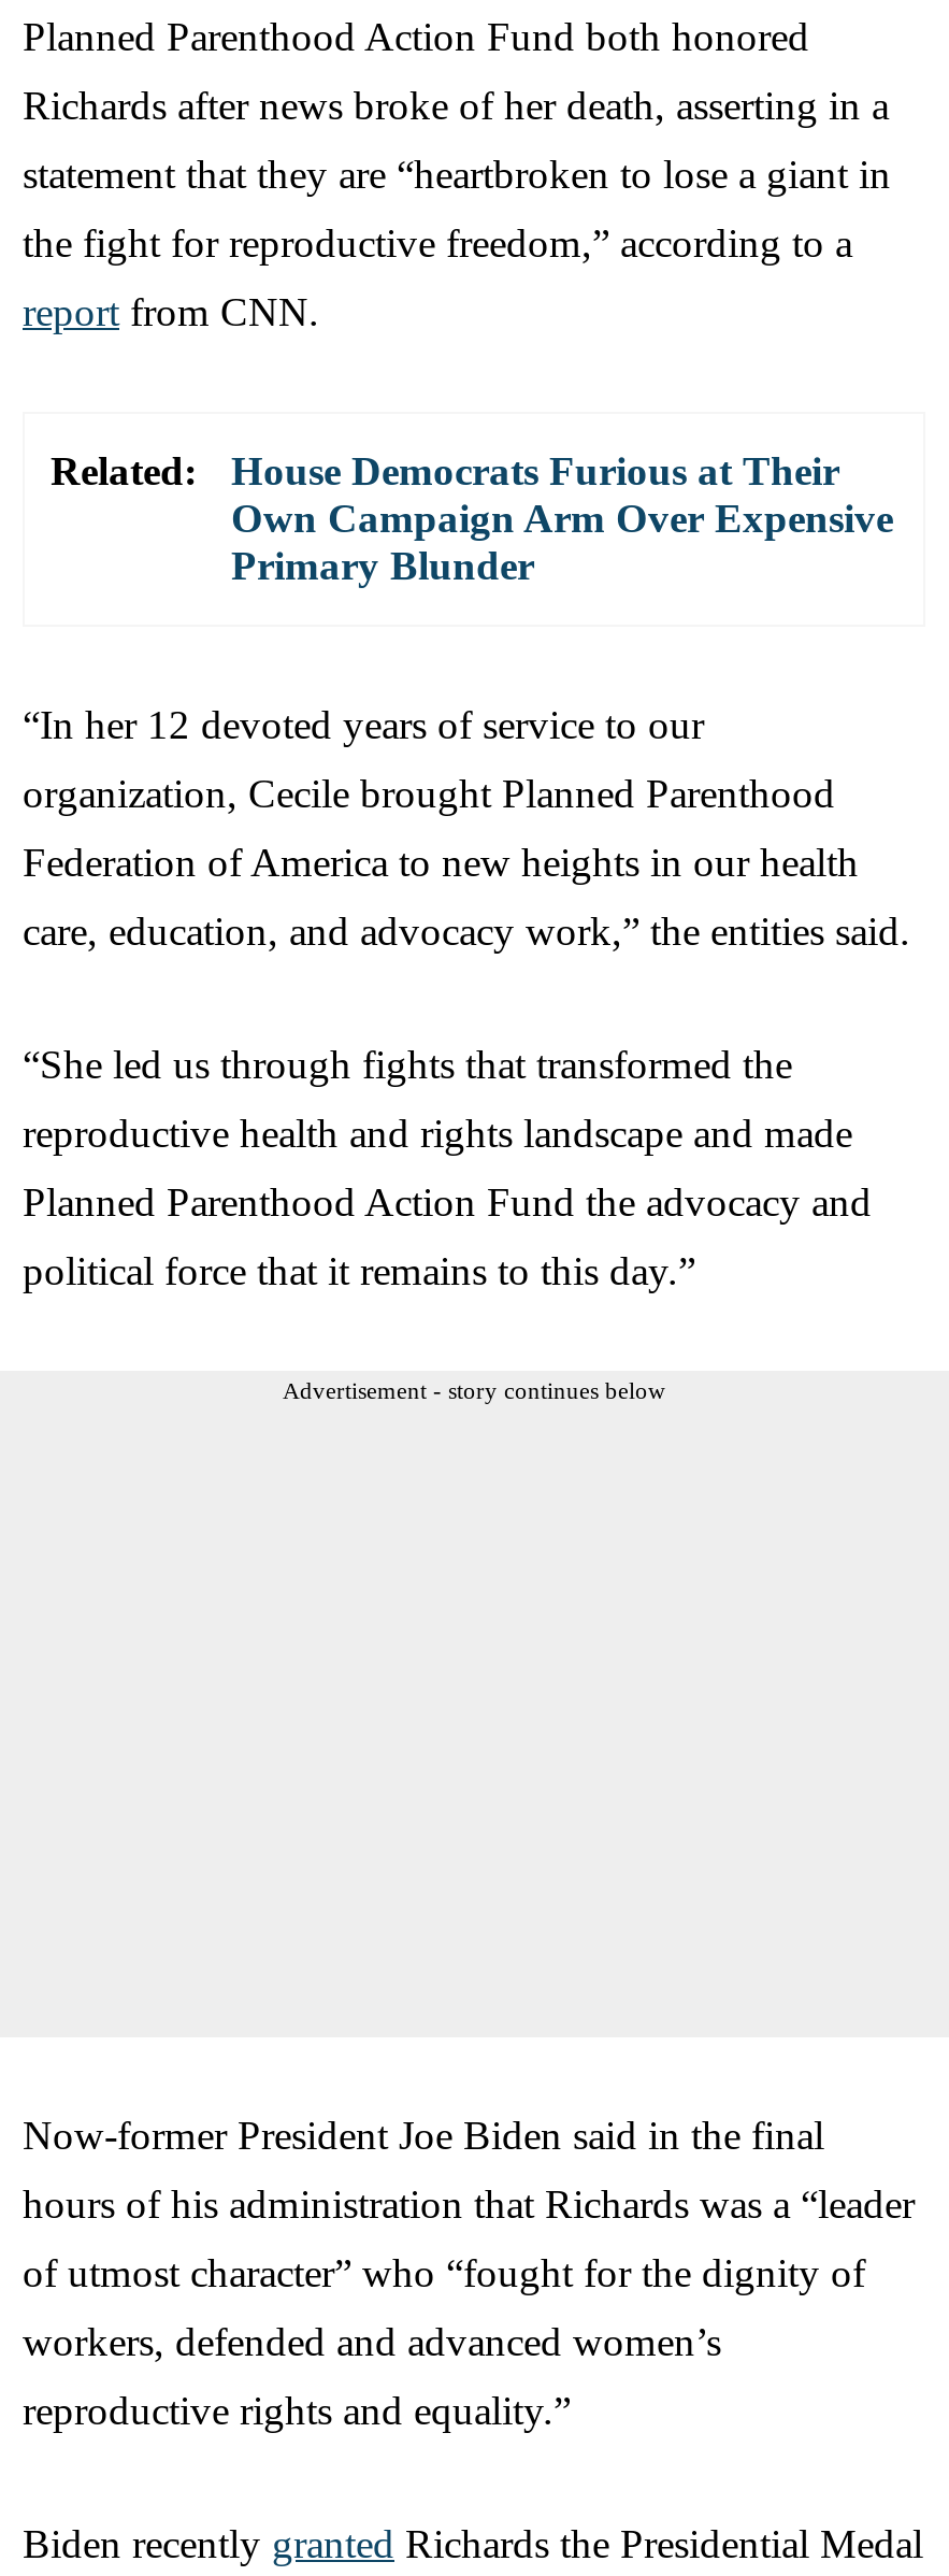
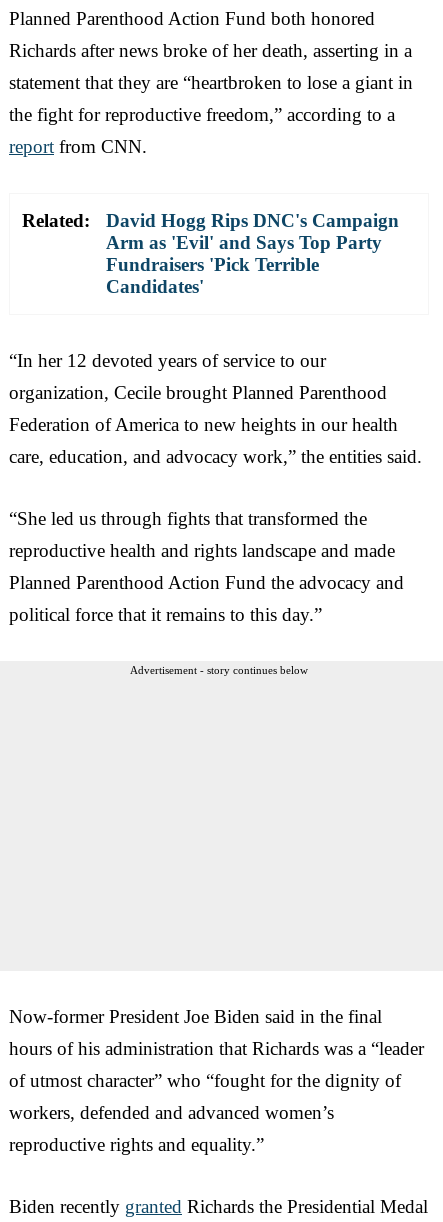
- House Democrats Furious at Their
- Own Campaign Arm Over Expensive
- Primary Blunder
+ David Hogg Rips DNC's Campaign
+ Arm as 'Evil' and Says Top Party
+ Fundraisers 'Pick Terrible
+ Candidates'
